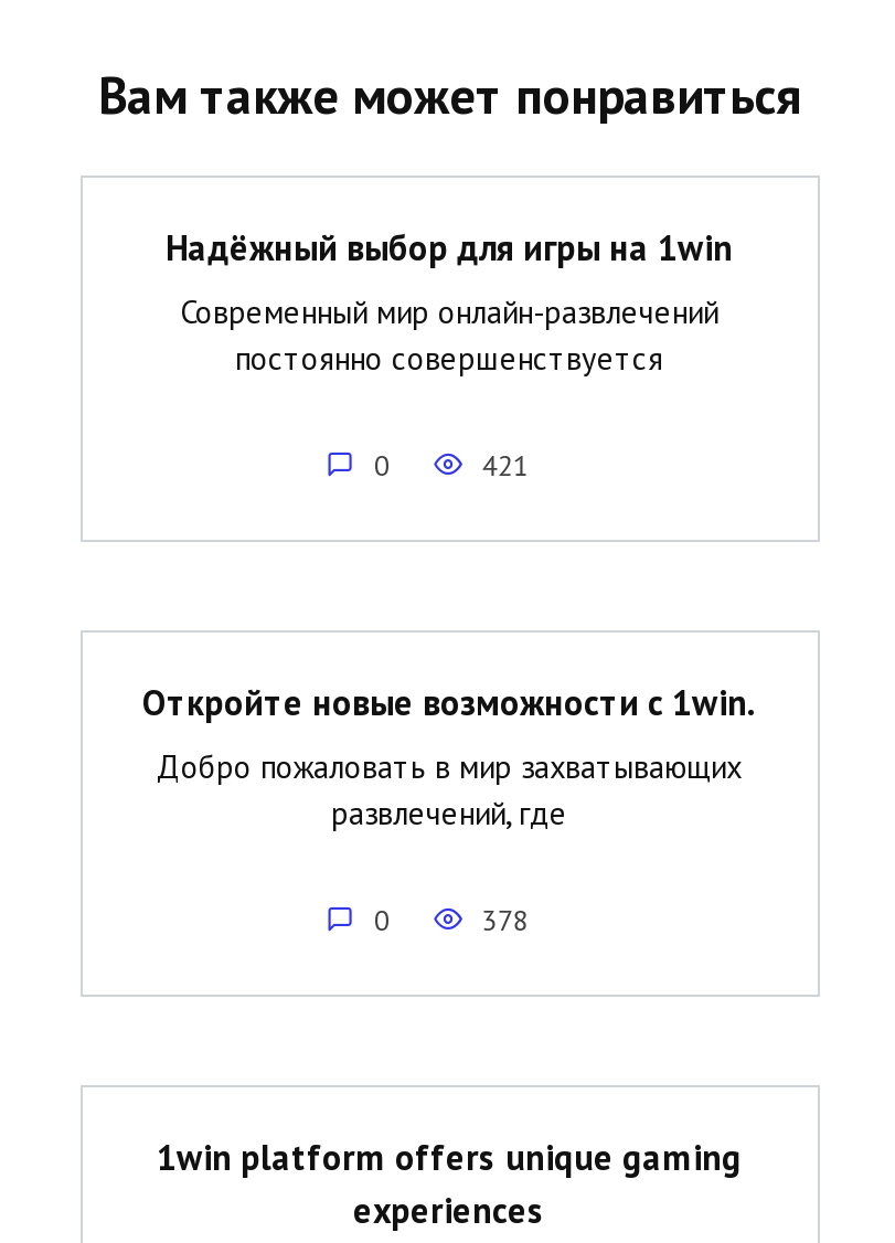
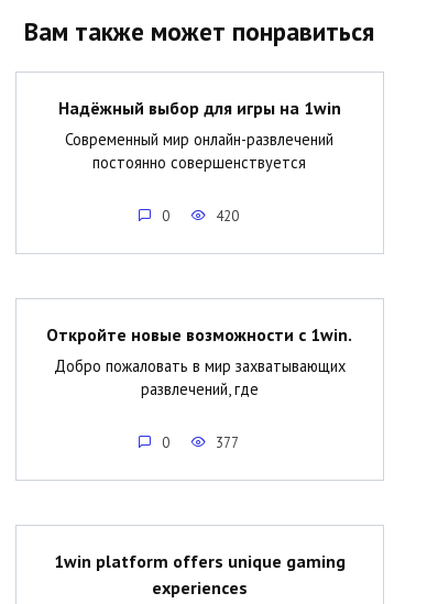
- 421
+ 420

- 378
+ 377
